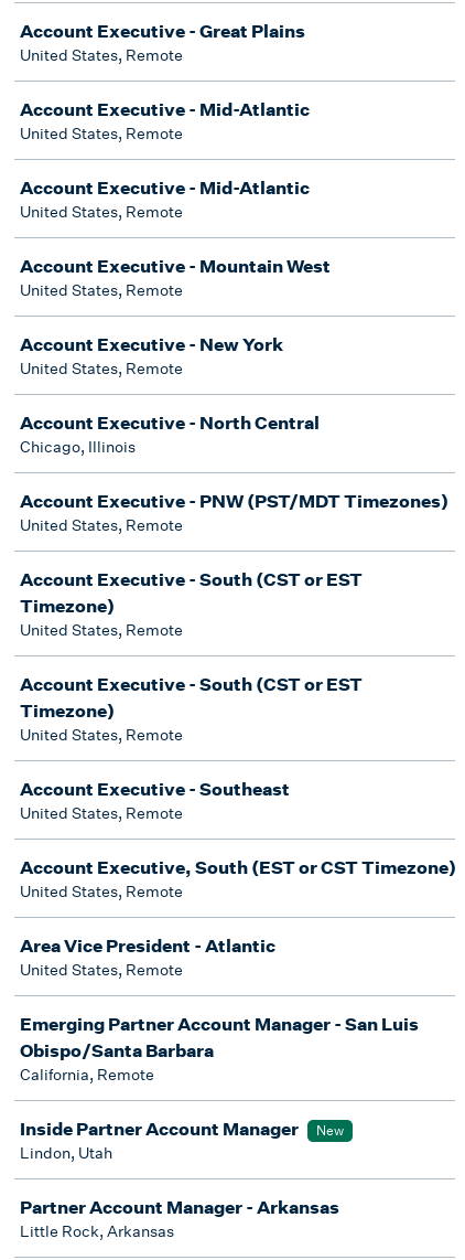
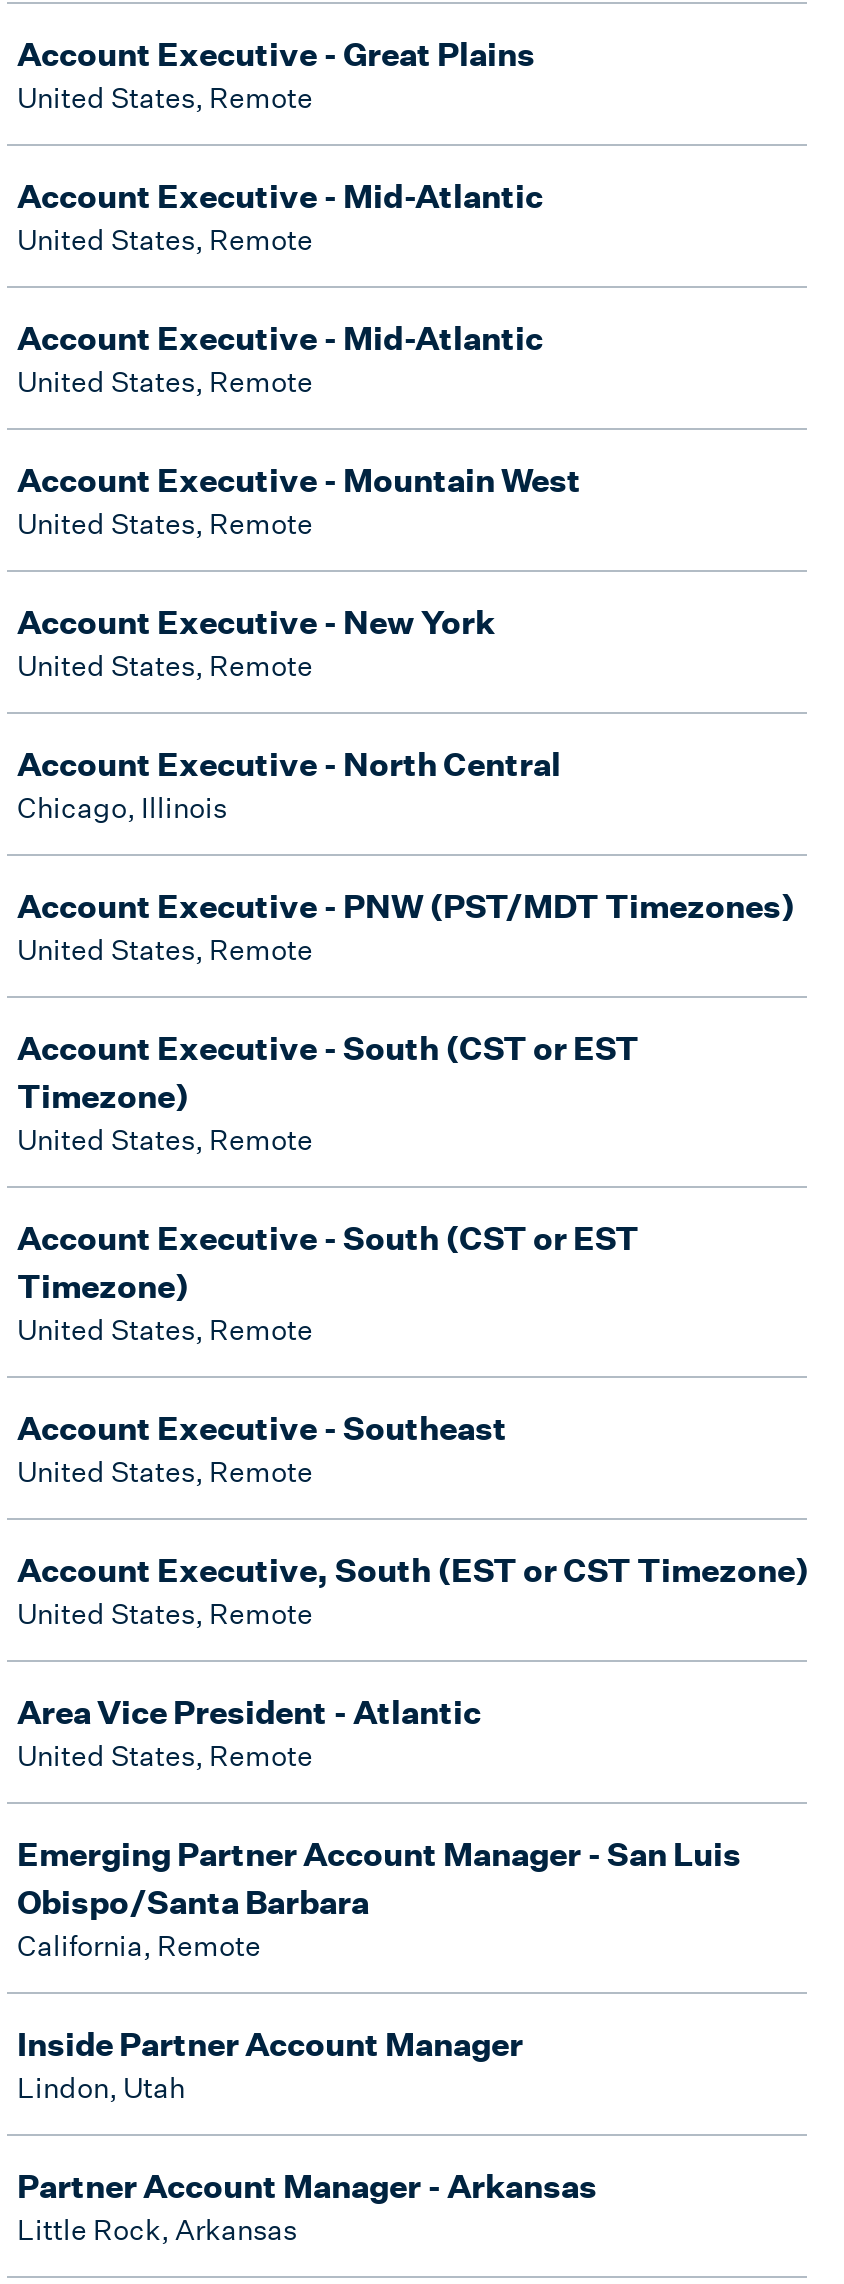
- New
